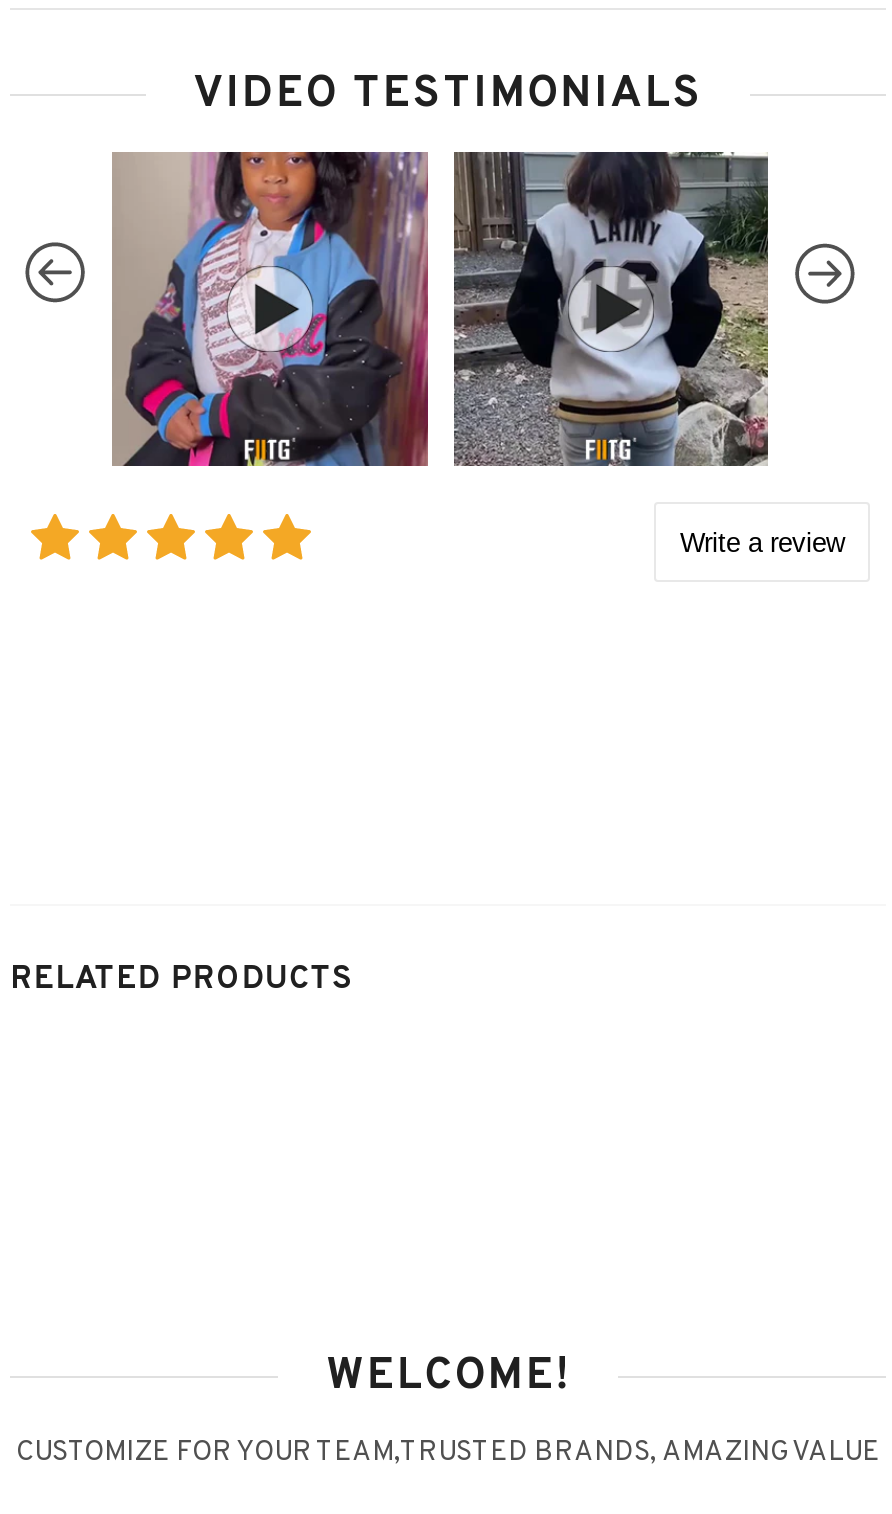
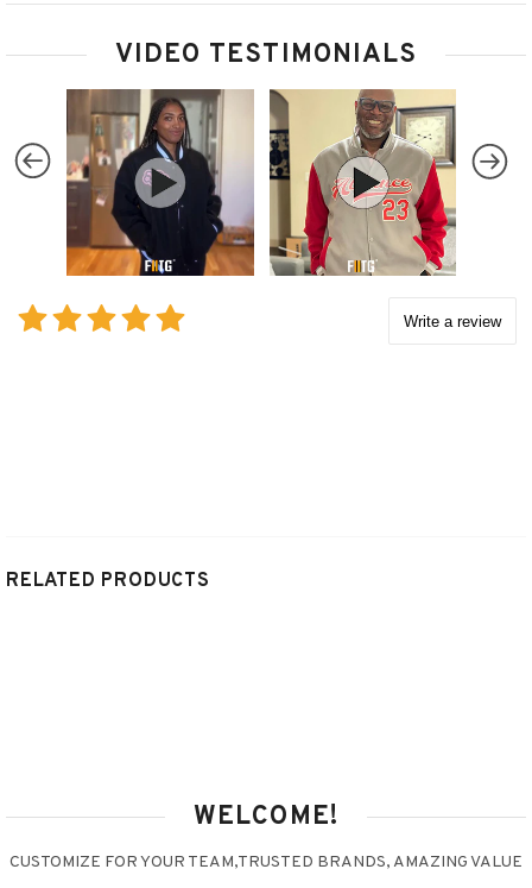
- [image]
+ [image]

- [image]
+ [image]
